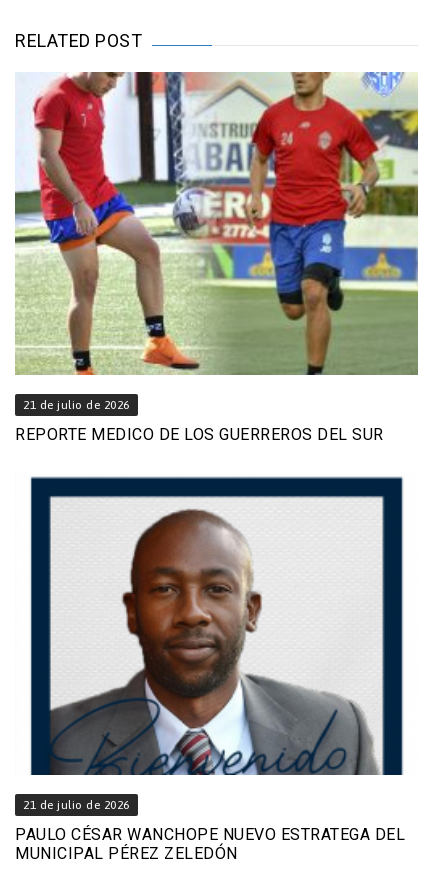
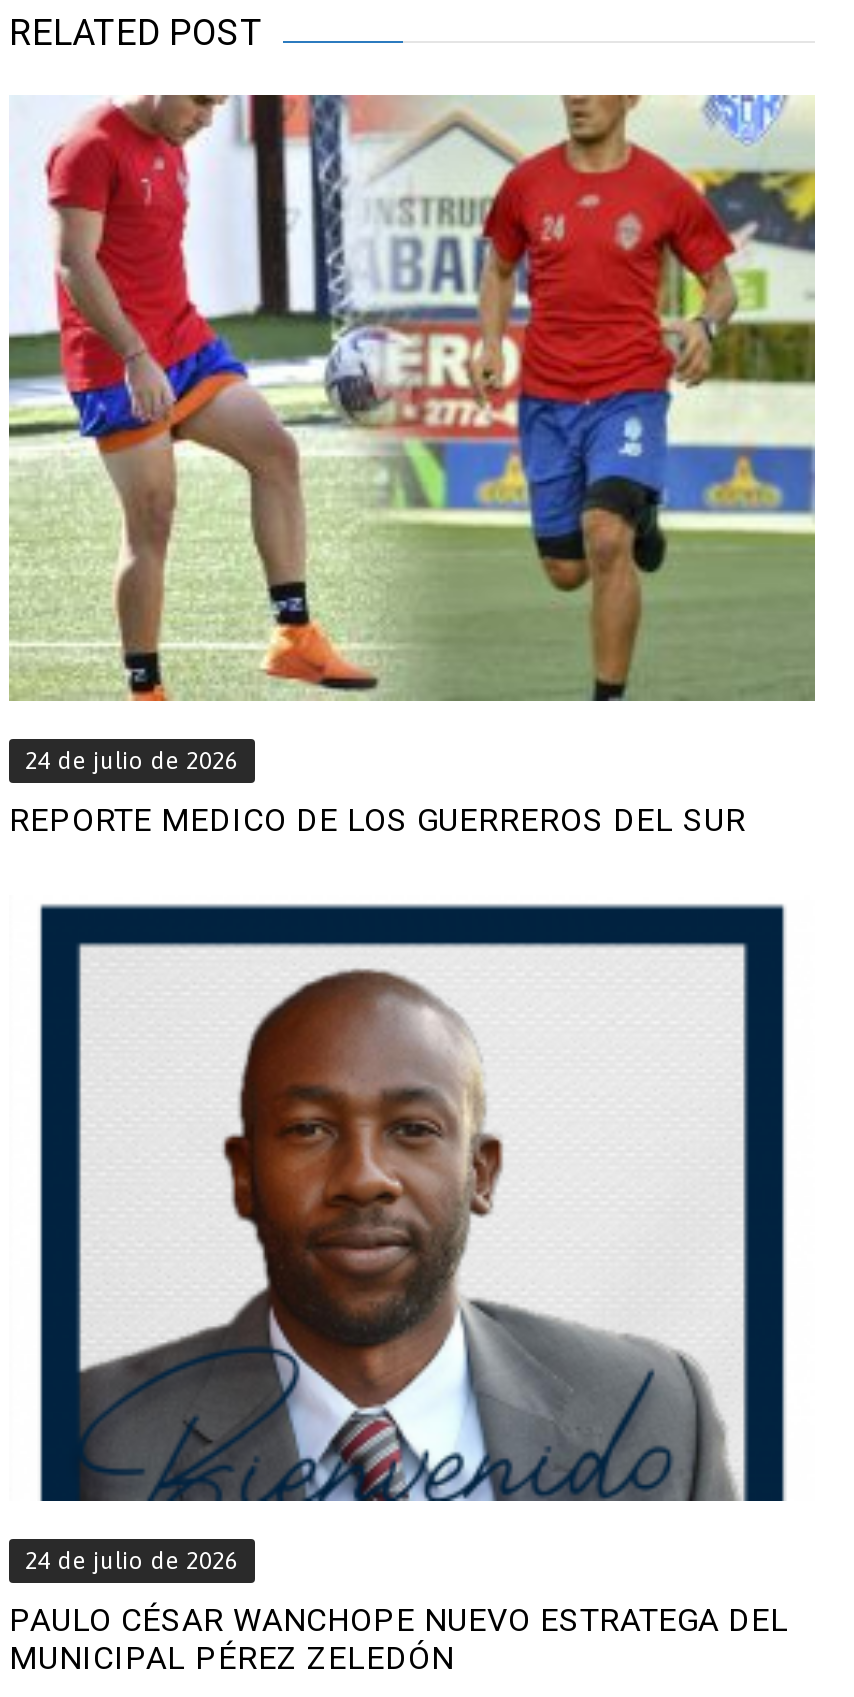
- 21 de julio de 2026
+ 24 de julio de 2026

- 21 de julio de 2026
+ 24 de julio de 2026
